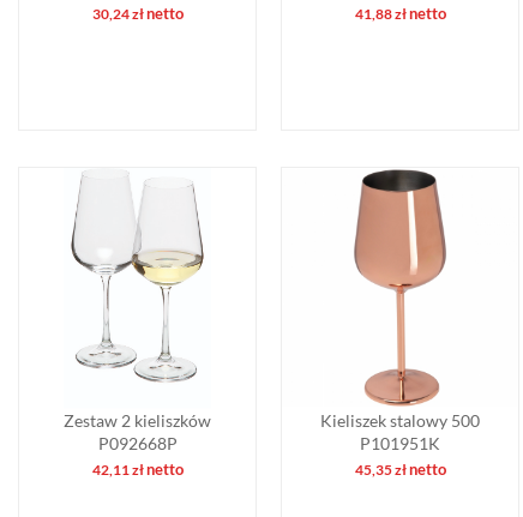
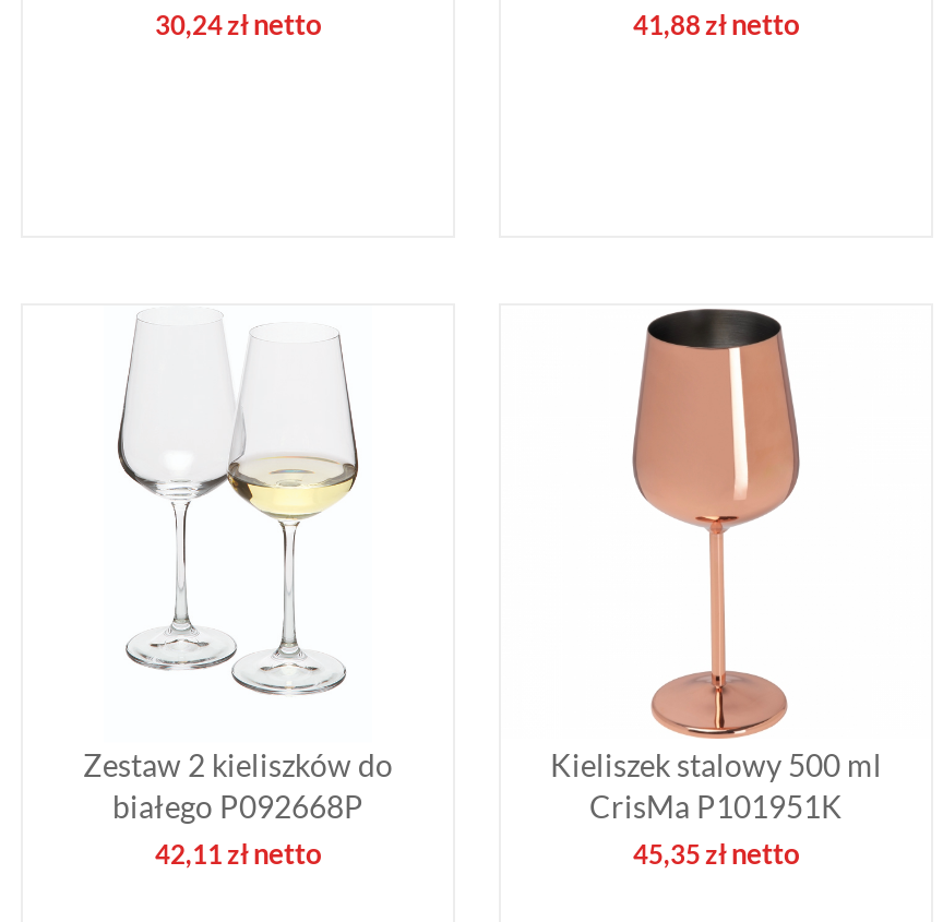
- Zestaw 2 kieliszków
- P092668P
+ Zestaw 2 kieliszków do
+ białego P092668P

- Kieliszek stalowy 500
- P101951K
+ Kieliszek stalowy 500 ml
+ CrisMa P101951K
